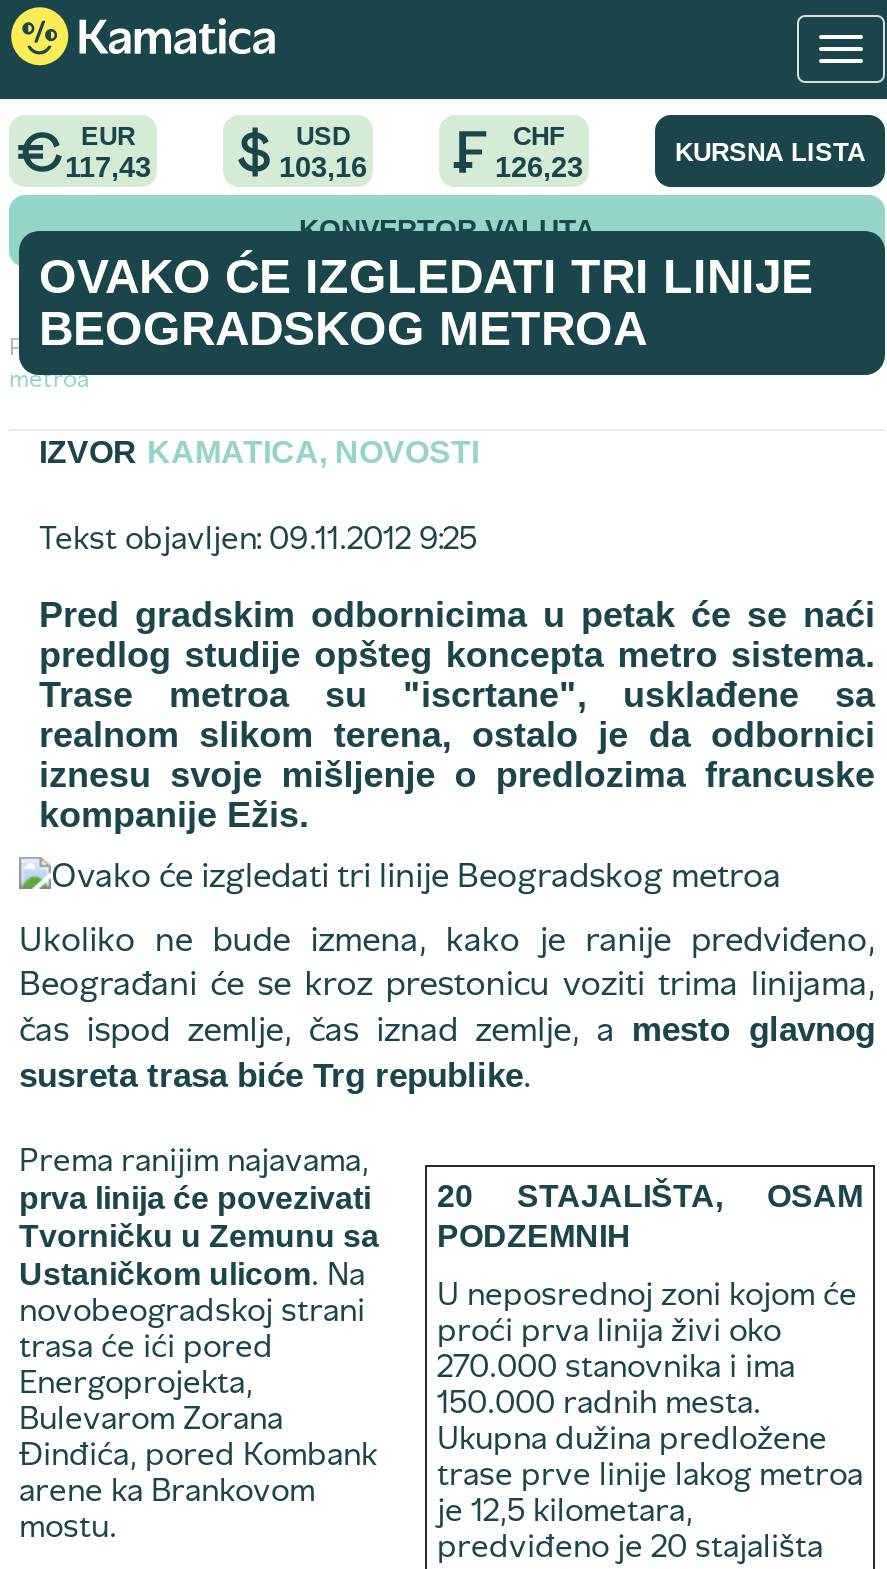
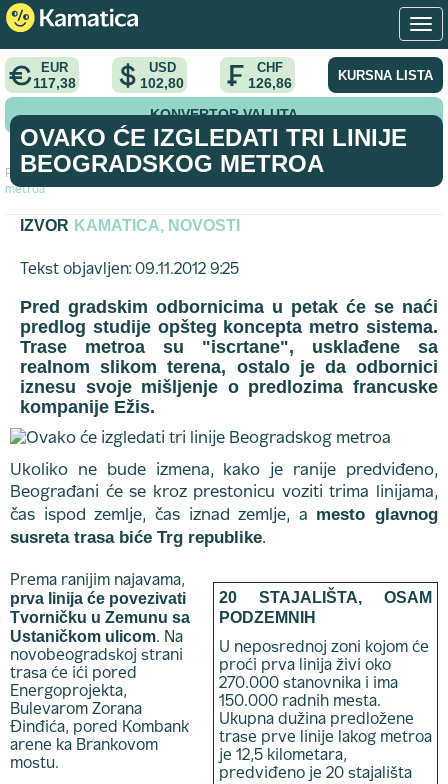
- 117,43
+ 117,38

- 103,16
+ 102,80

- 126,23
+ 126,86
